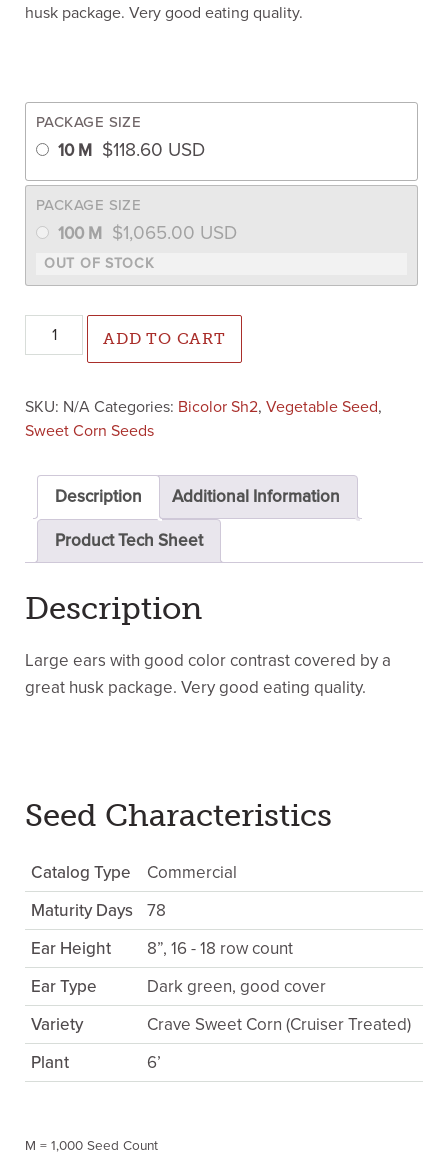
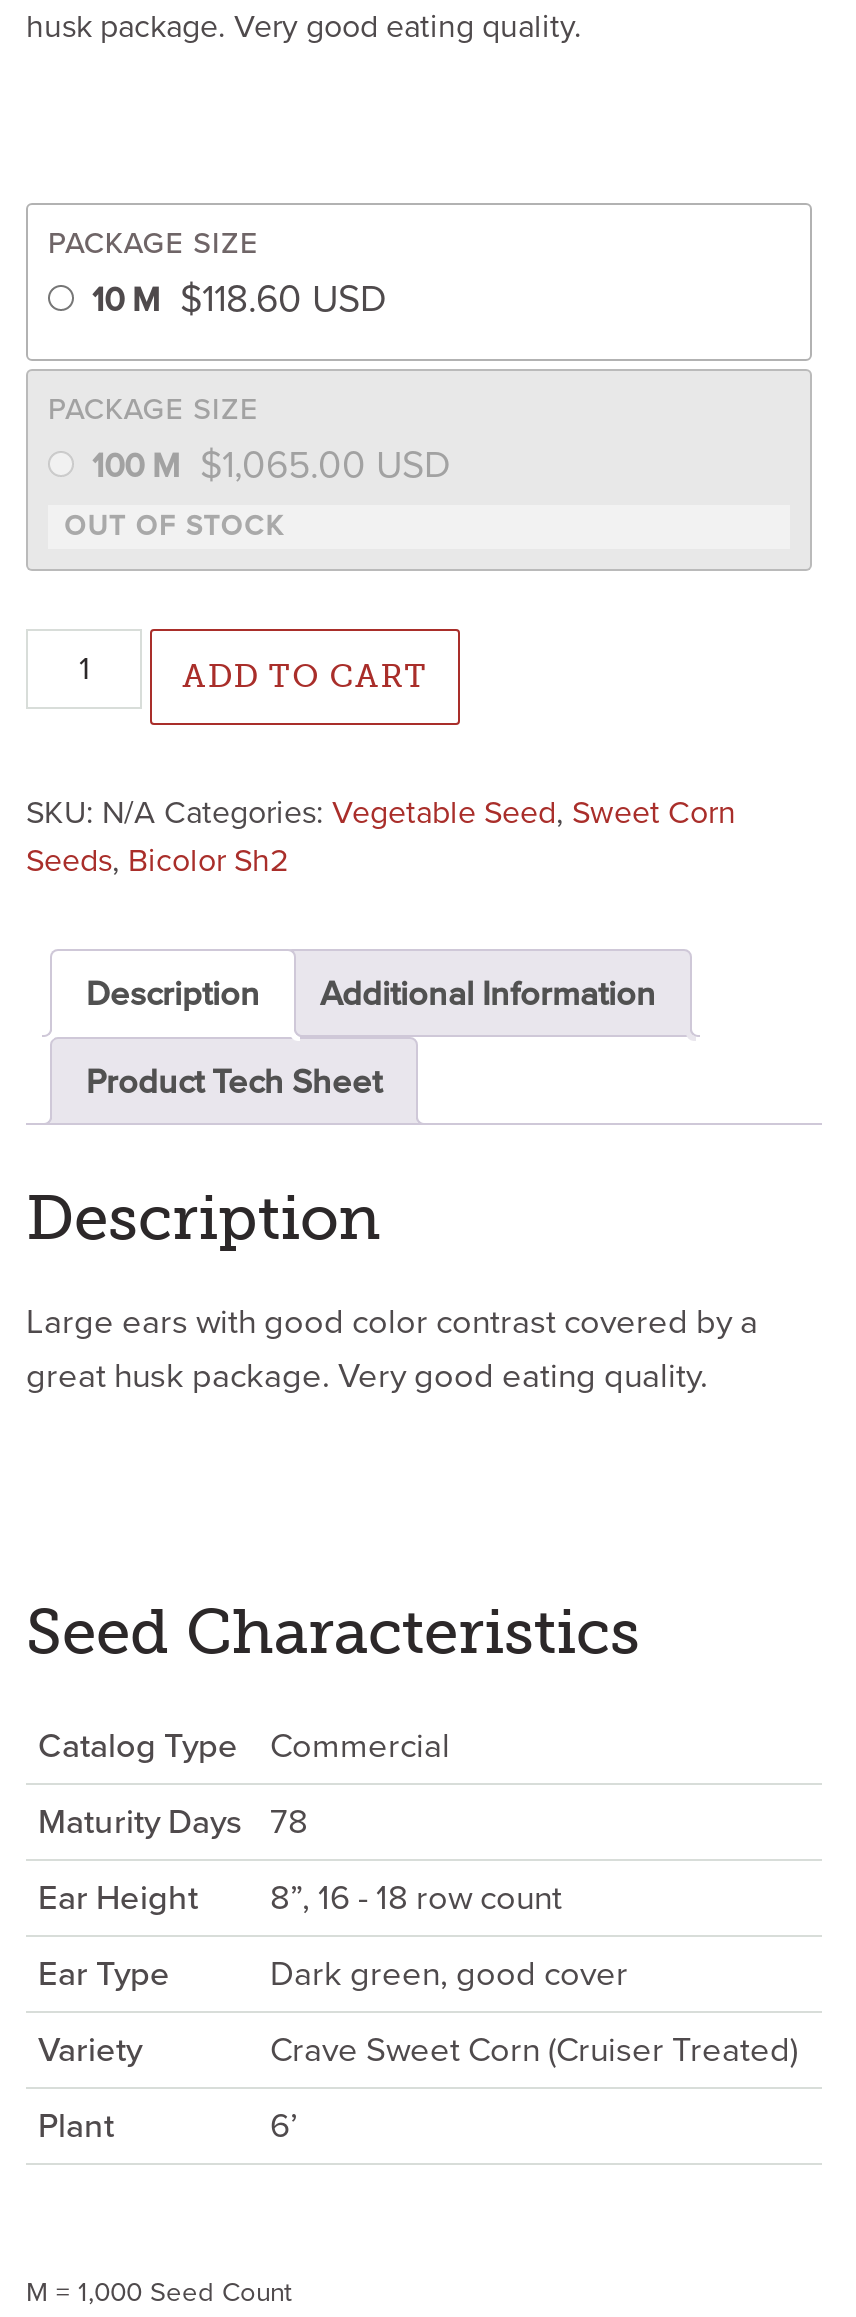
- SKU: N/A Categories: Bicolor Sh2, Vegetable Seed,
- Sweet Corn Seeds
+ SKU: N/A Categories: Vegetable Seed, Sweet Corn
+ Seeds, Bicolor Sh2
